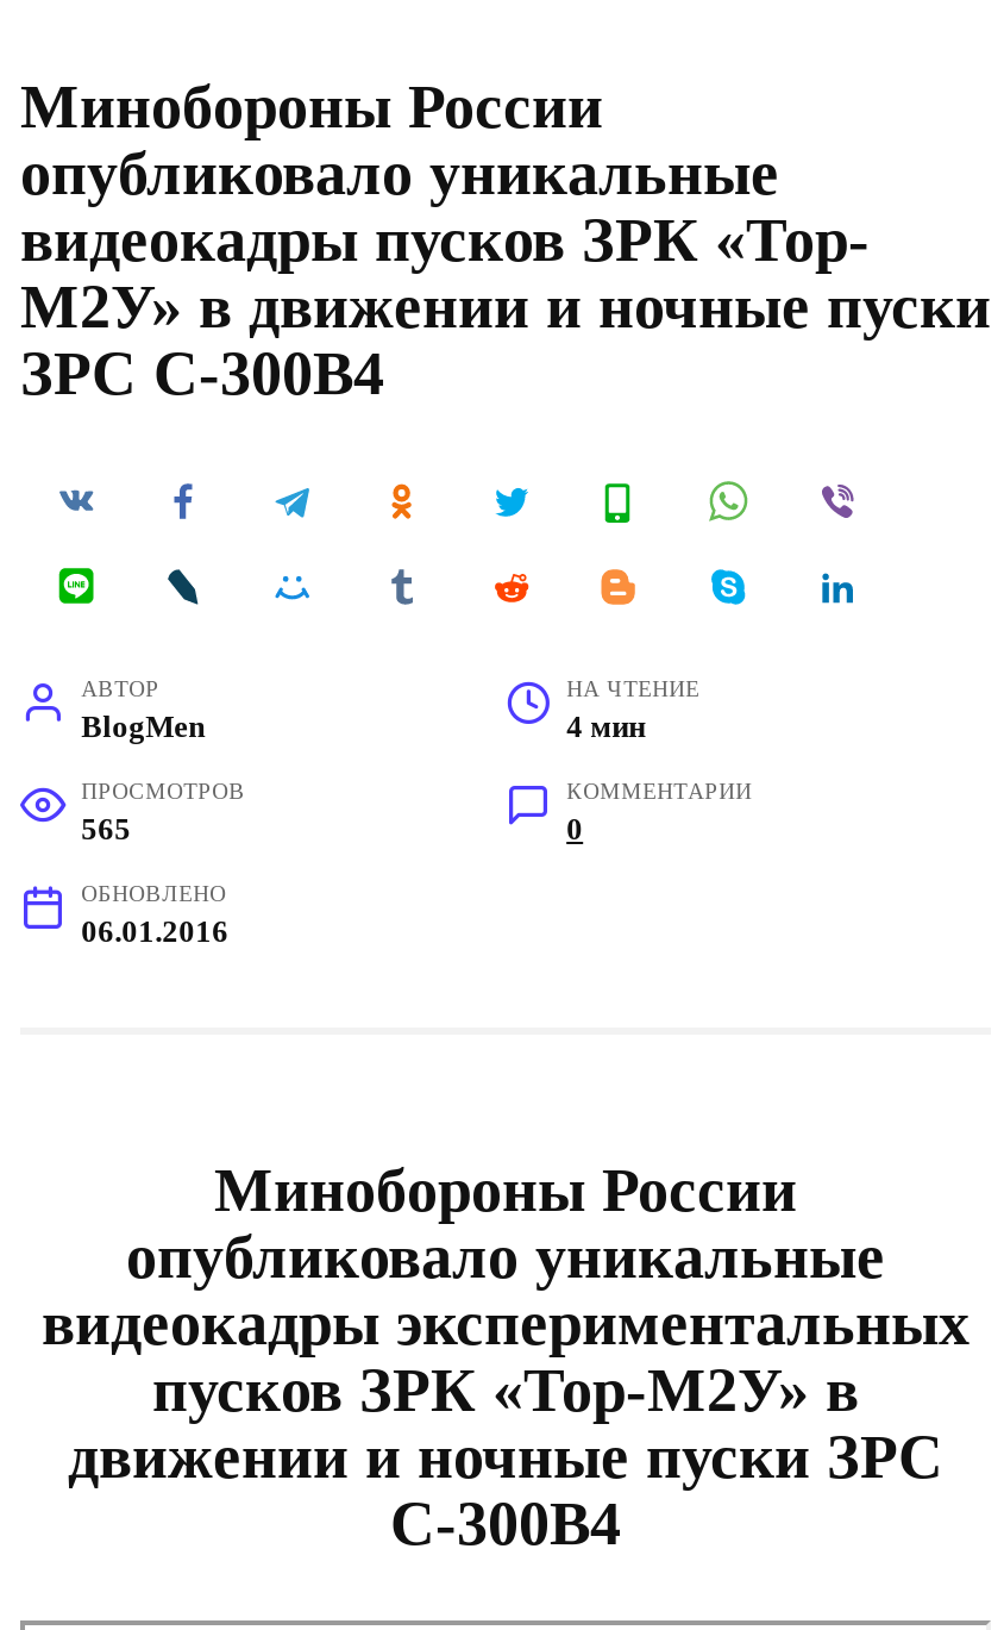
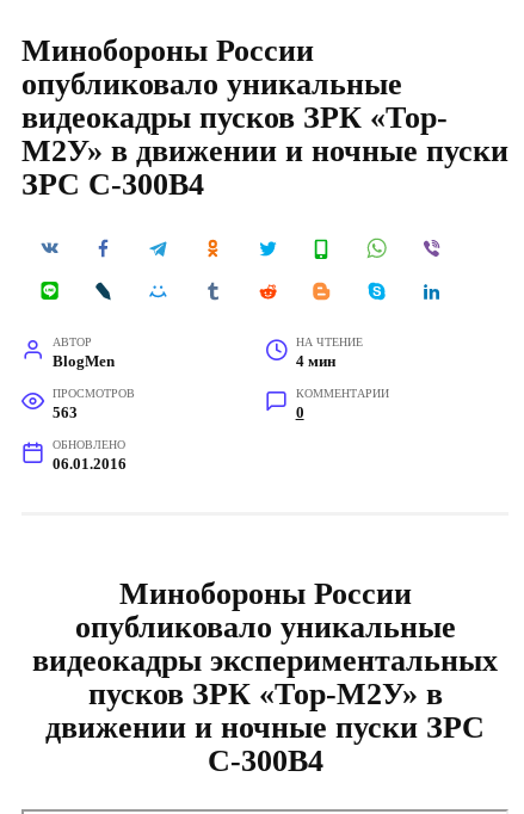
- 565
+ 563
